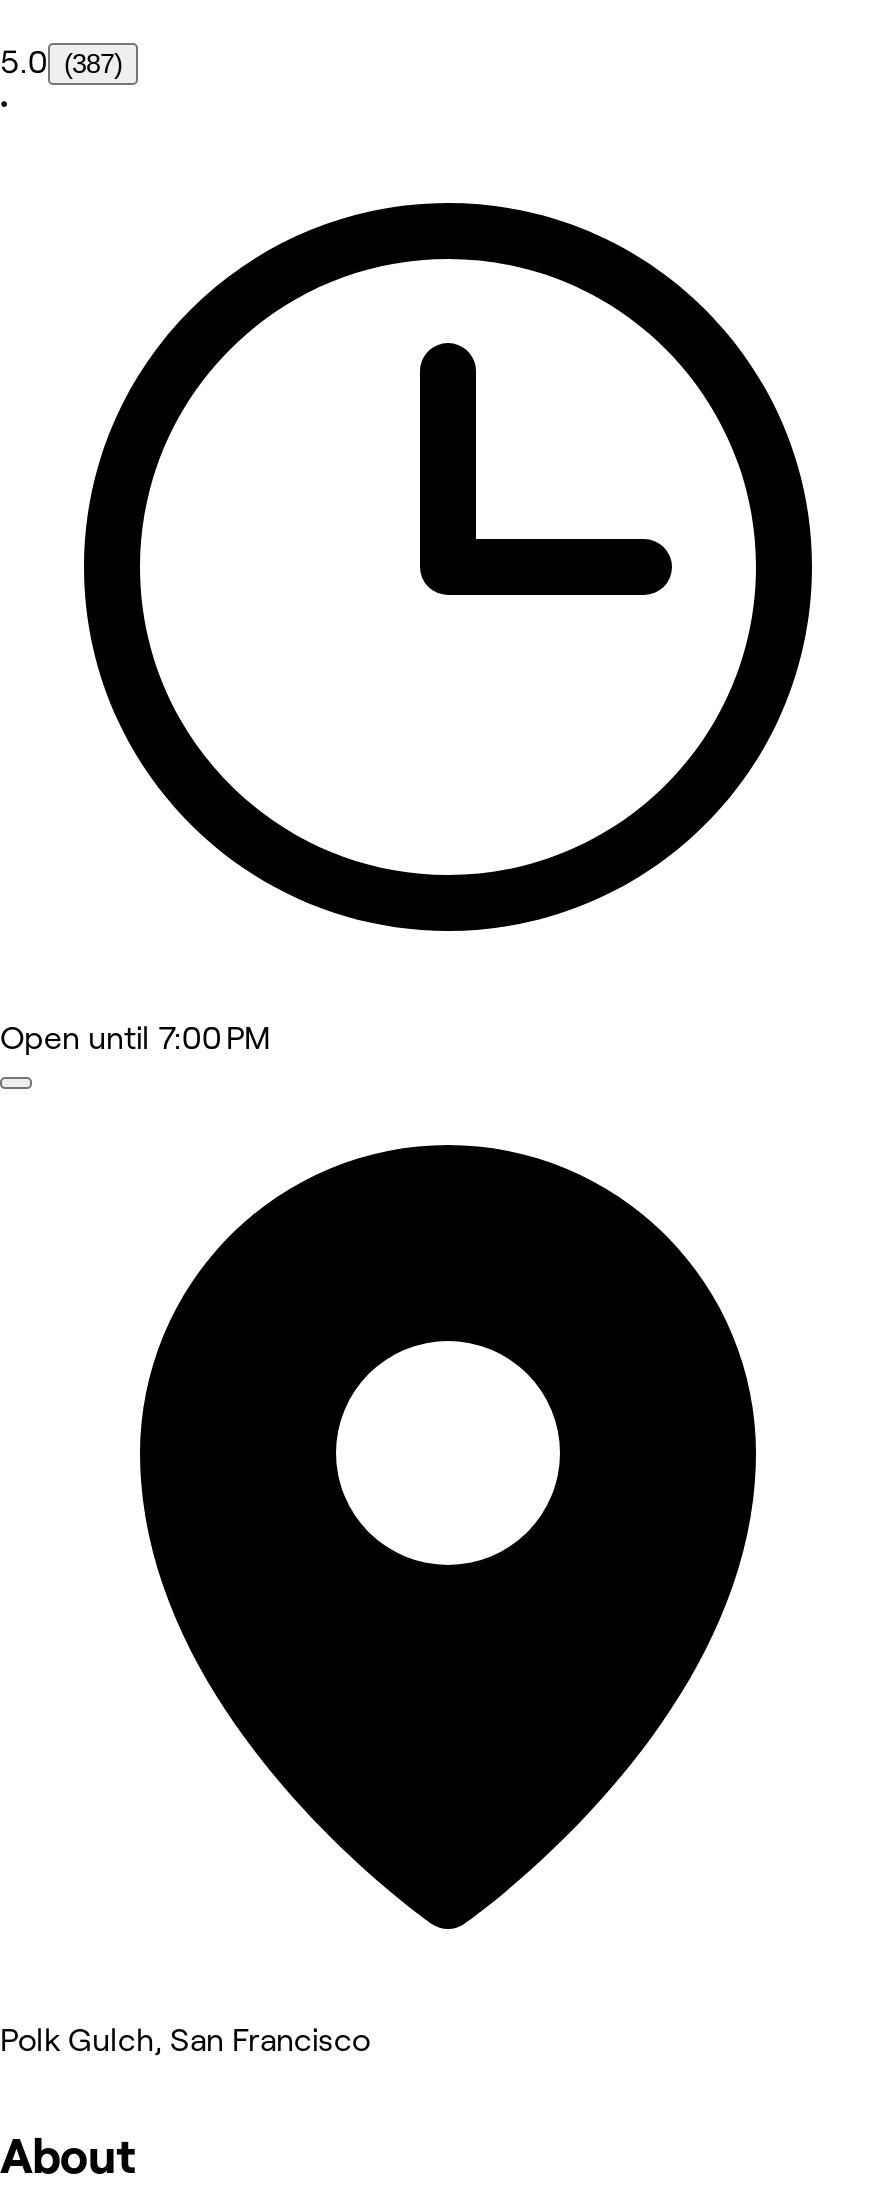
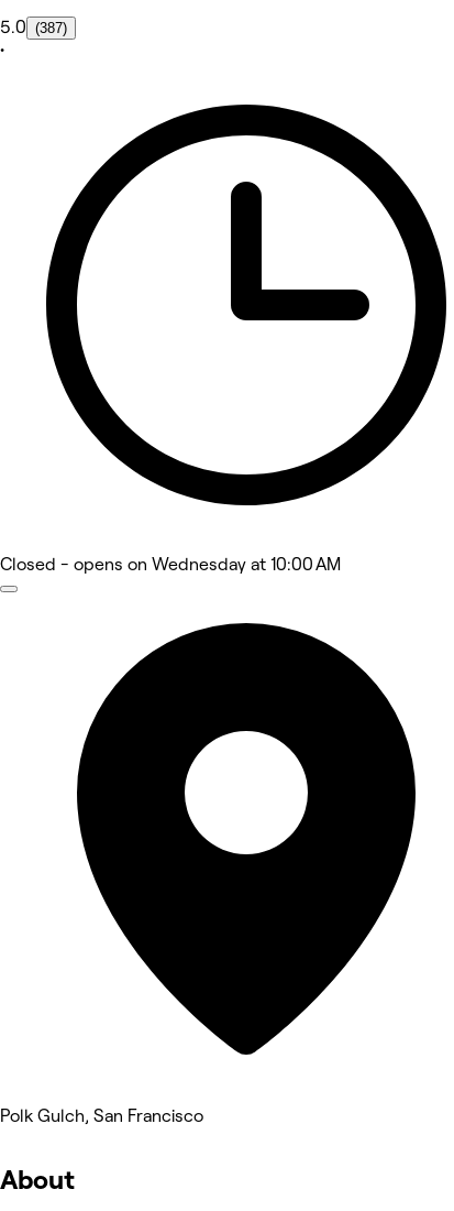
- Open until 7:00 PM
+ Closed - opens on Wednesday at 10:00 AM
